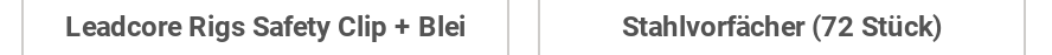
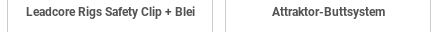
- Stahlvorfächer (72 Stück)
+ Attraktor-Buttsystem
